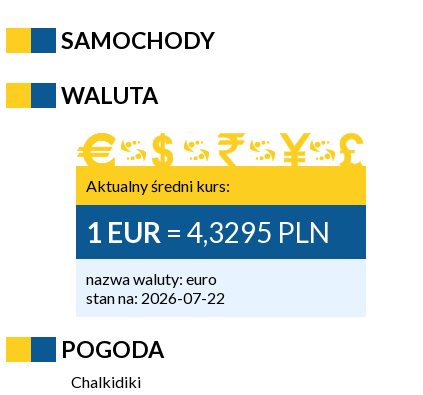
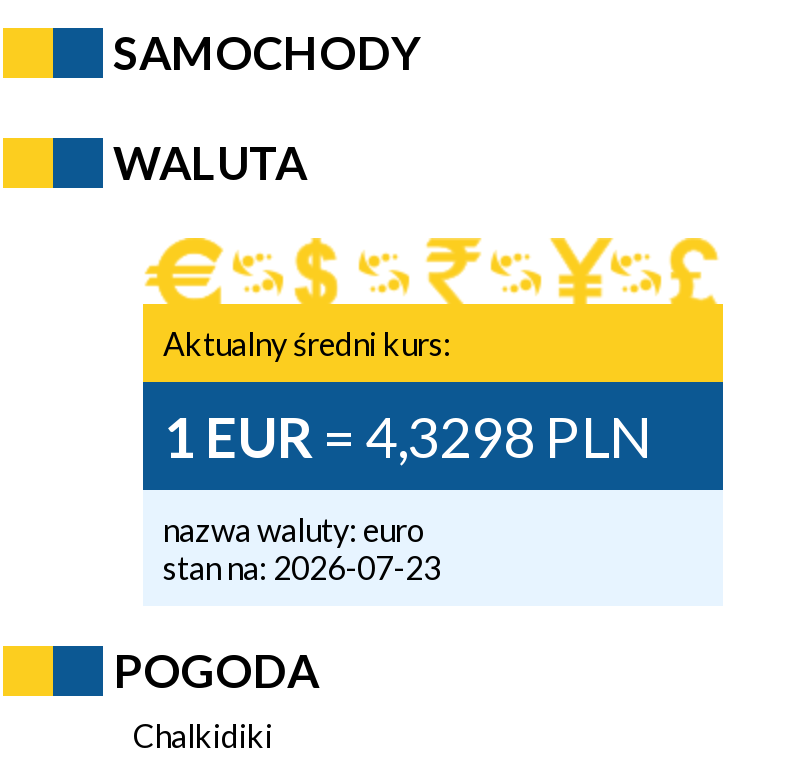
- 1 EUR = 4,3295 PLN
+ 1 EUR = 4,3298 PLN

- stan na: 2026-07-22
+ stan na: 2026-07-23
